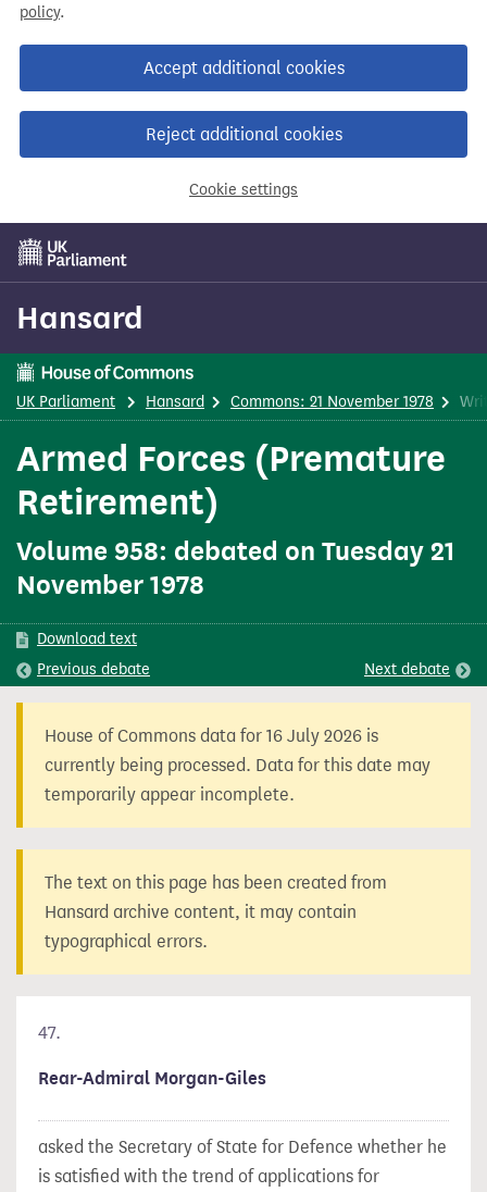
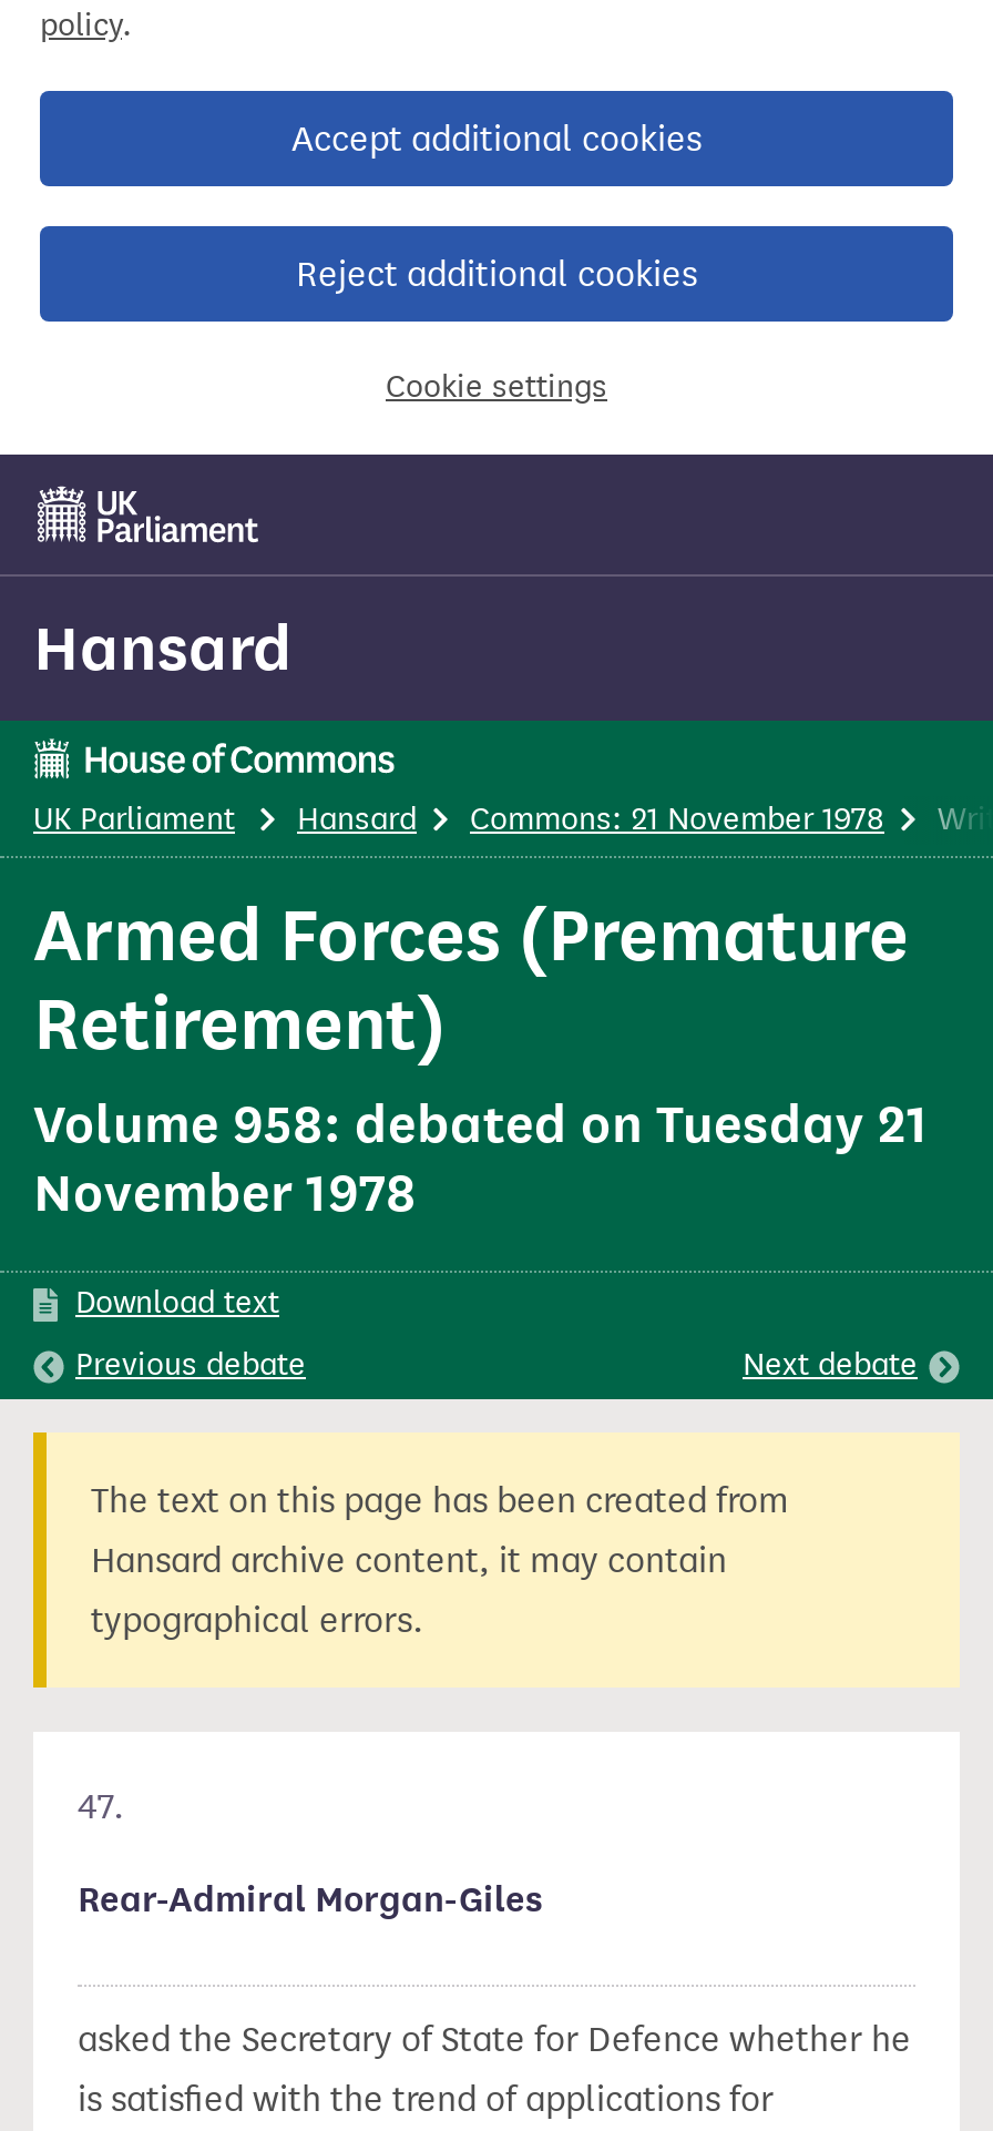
- House of Commons data for 16 July 2026 is
- currently being processed. Data for this date may
- temporarily appear incomplete.
